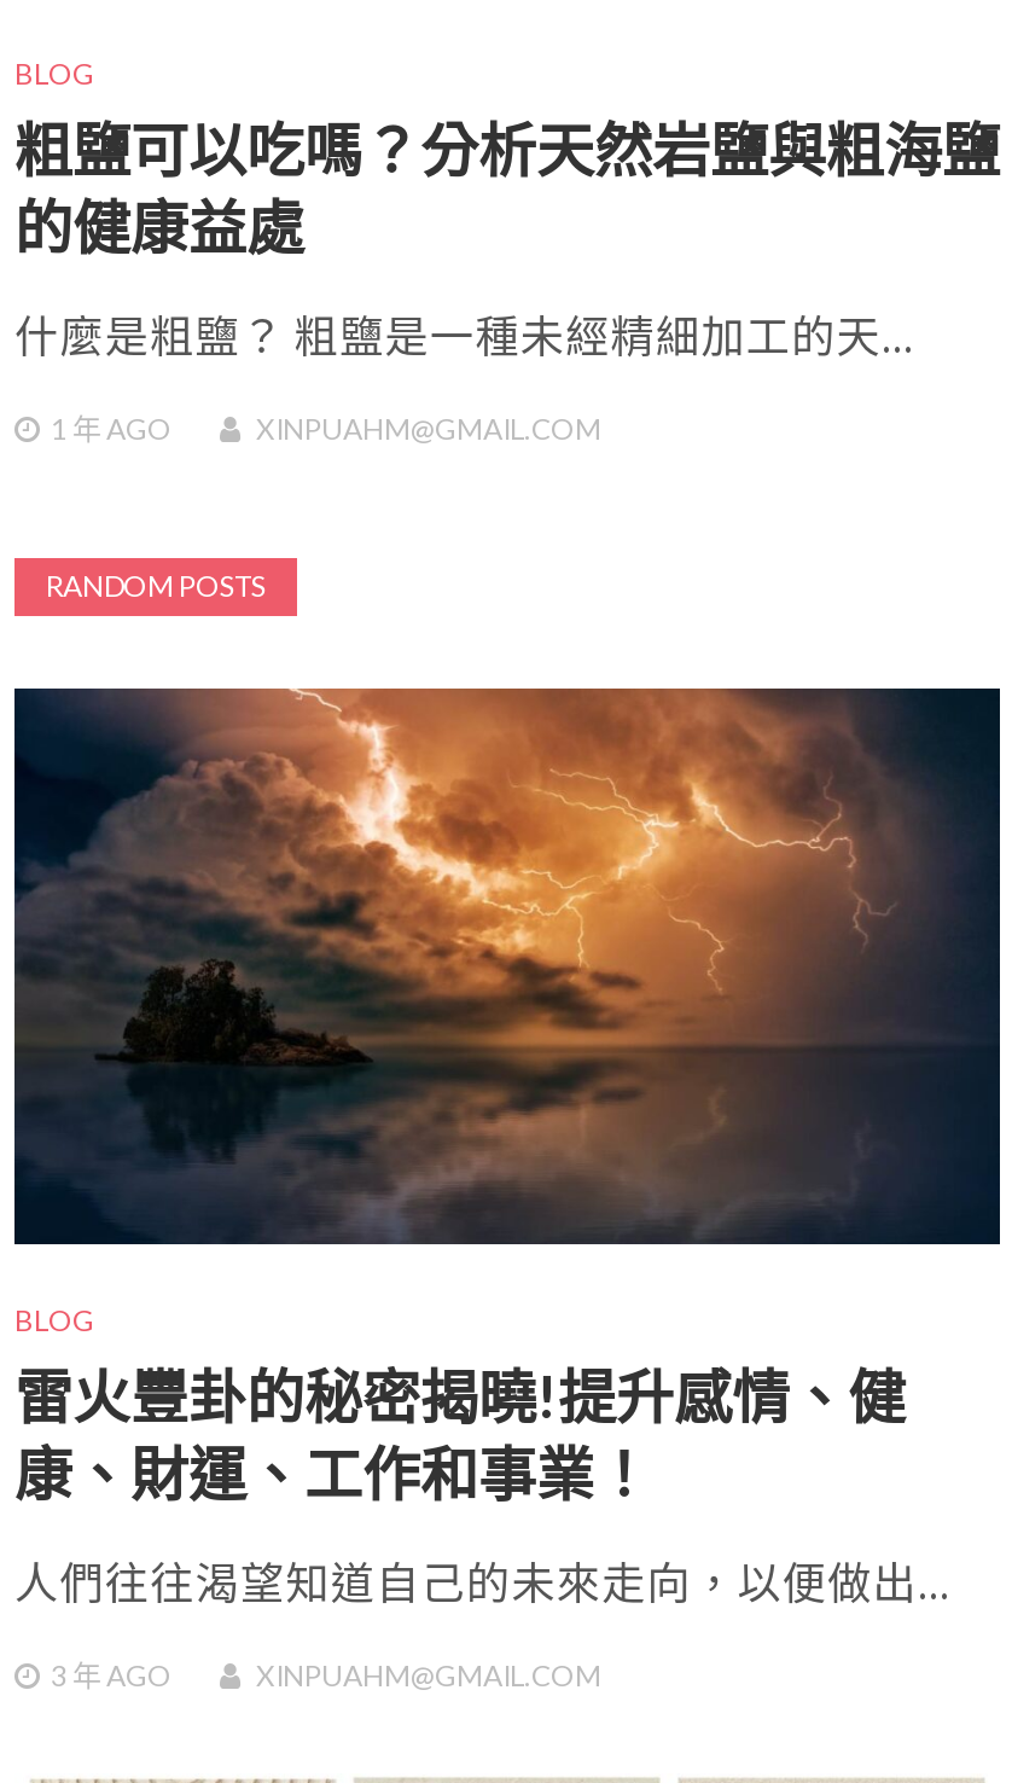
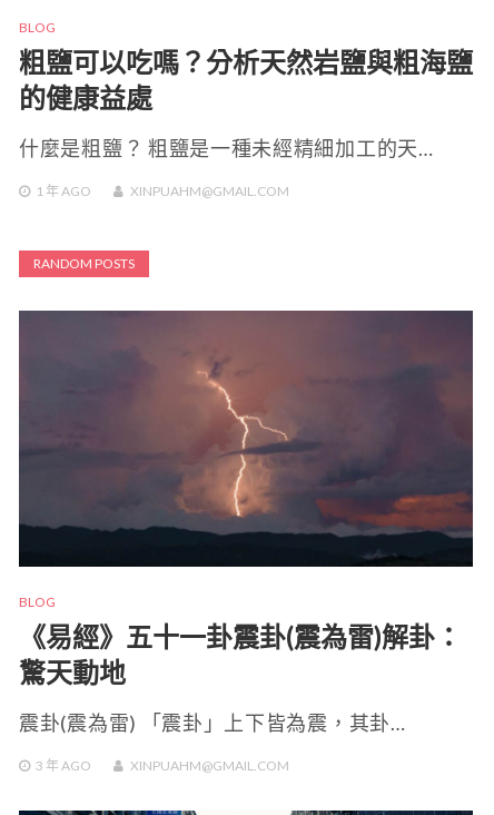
- [image]
+ [image]

- 雷火豐卦的秘密揭曉!提升感情、健
- 康、財運、工作和事業！
+ 《易經》五十一卦震卦(震為雷)解卦：
+ 驚天動地

- 人們往往渴望知道自己的未來走向，以便做出…
+ 震卦(震為雷) 「震卦」上下皆為震，其卦…
